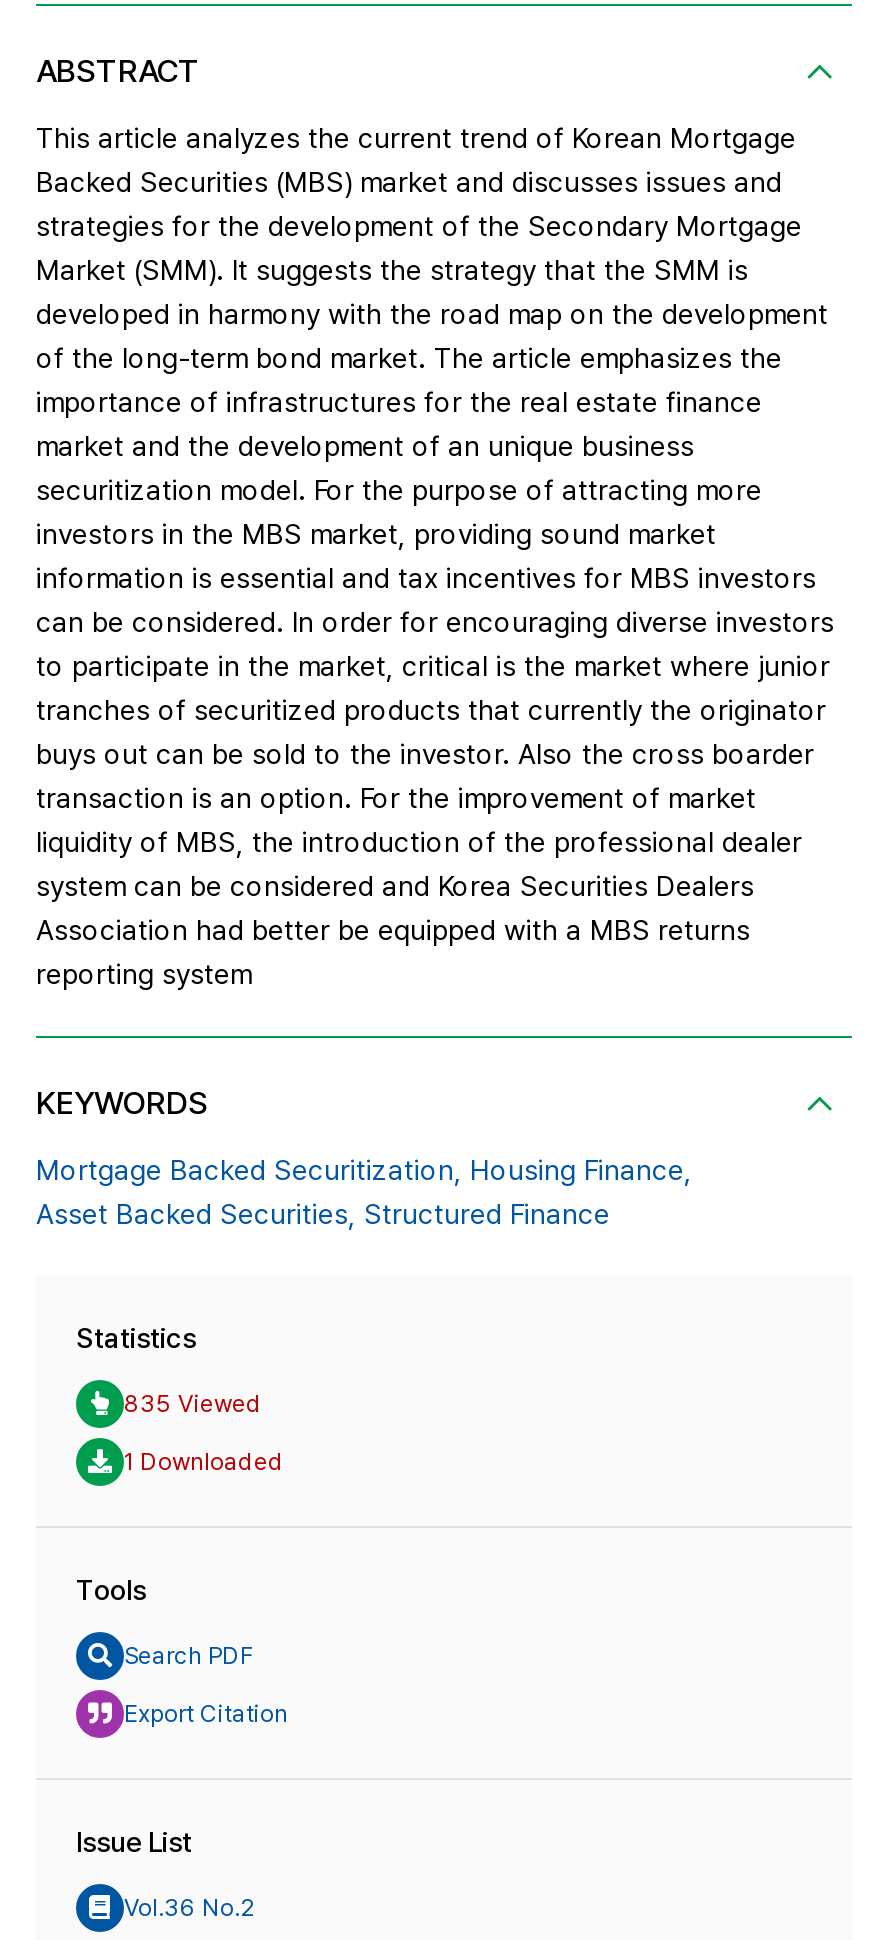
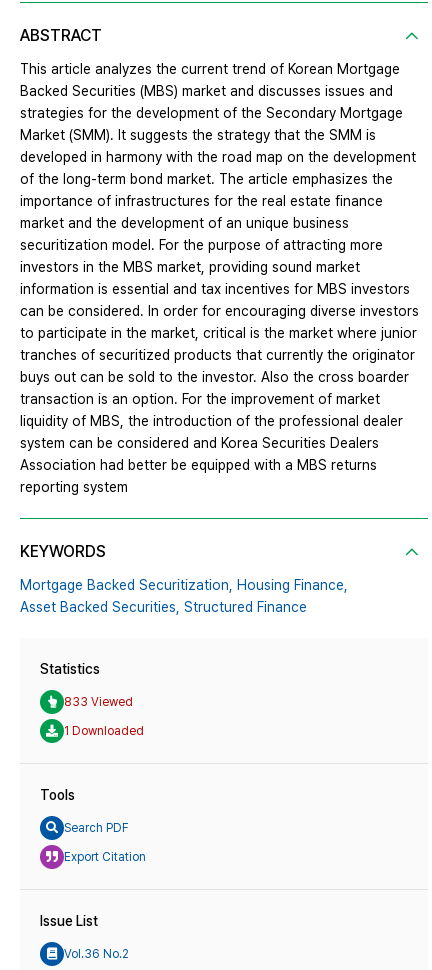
- 835 Viewed
+ 833 Viewed
